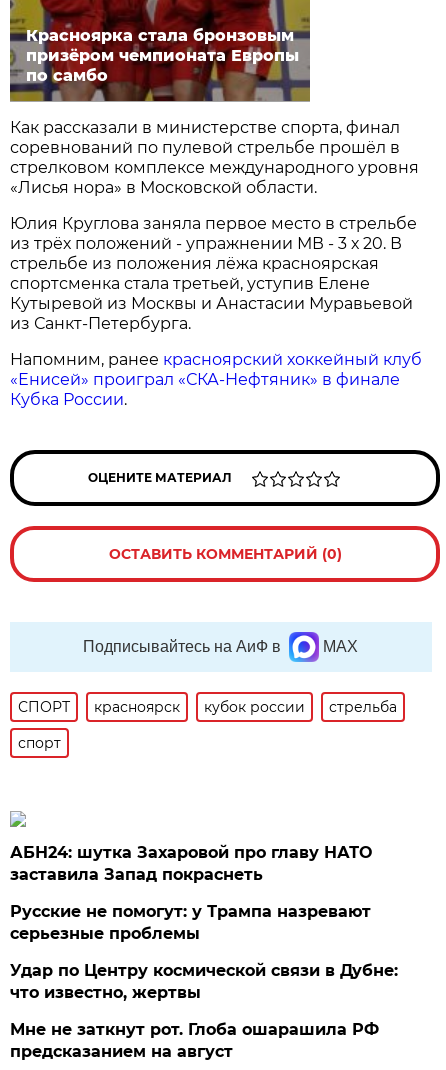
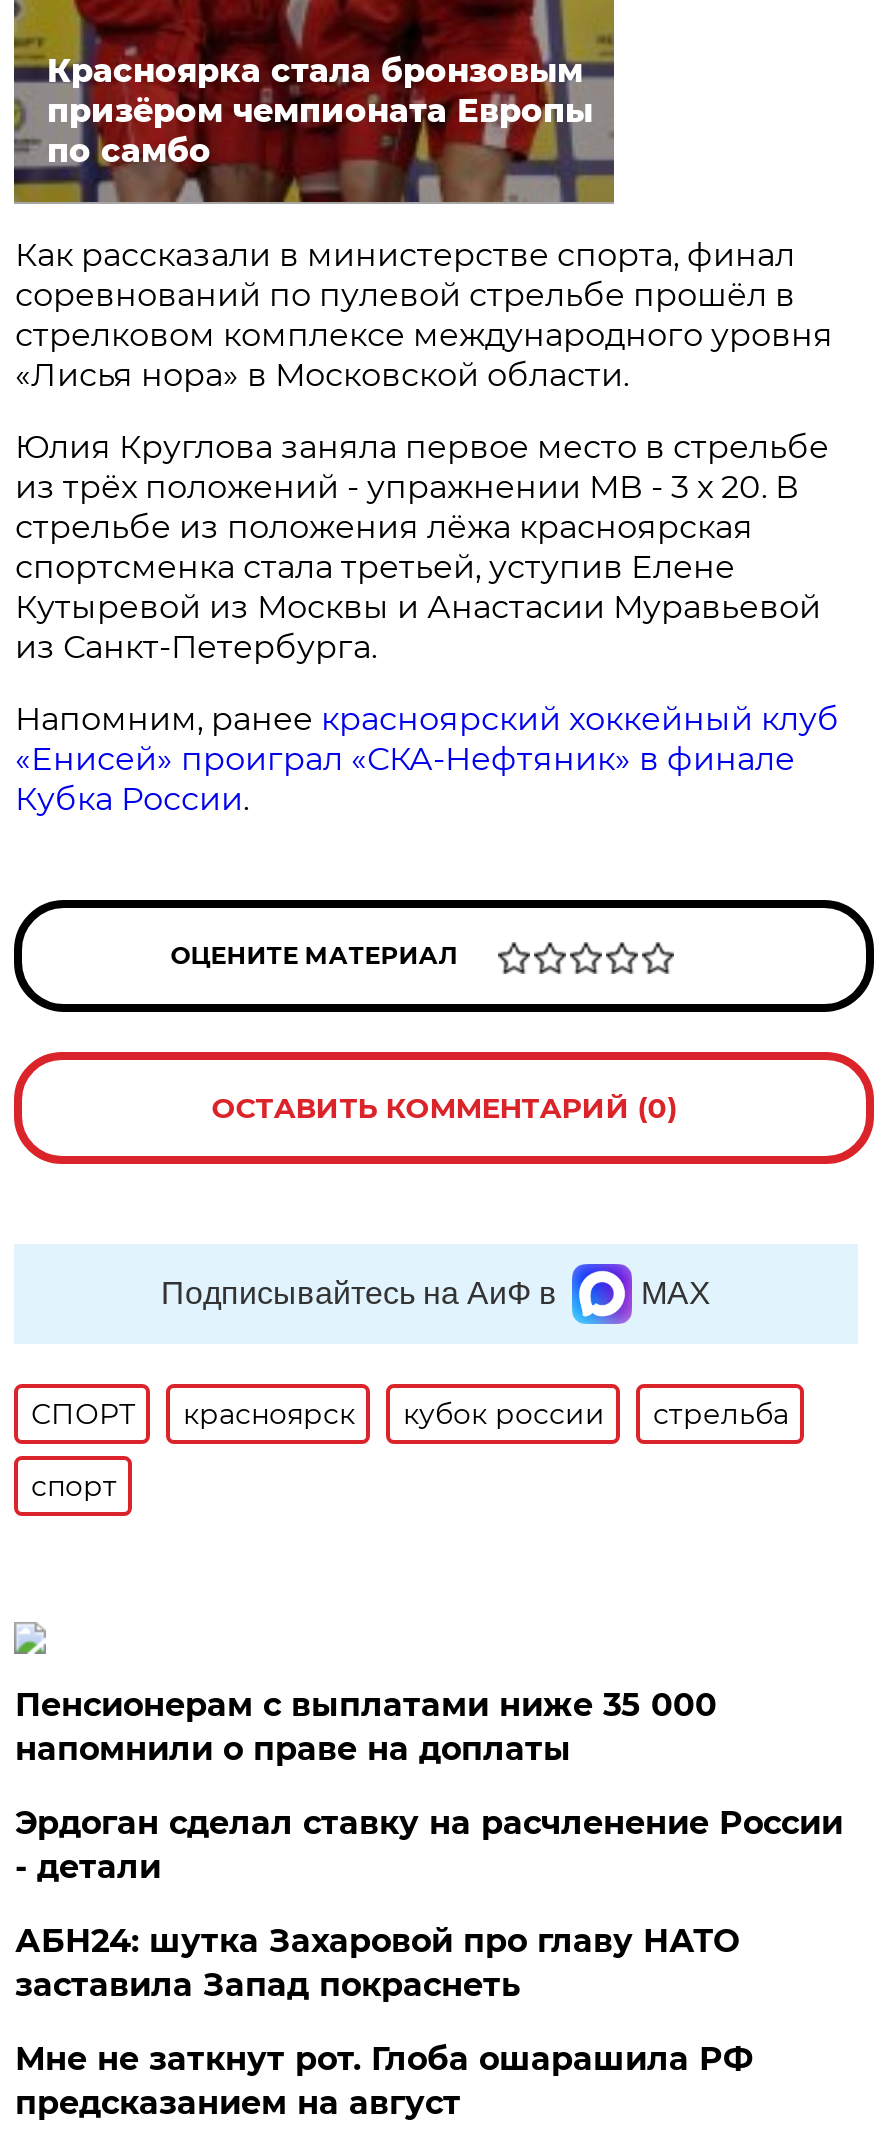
+ Пенсионерам с выплатами ниже 35 000
+ напомнили о праве на доплаты
+ Эрдоган сделал ставку на расчленение России
+ - детали

moved down: АБН24: шутка Захаровой про главу НАТО | заставила Запад покраснеть

- Русские не помогут: у Трампа назревают
- серьезные проблемы
- Удар по Центру космической связи в Дубне:
- что известно, жертвы
